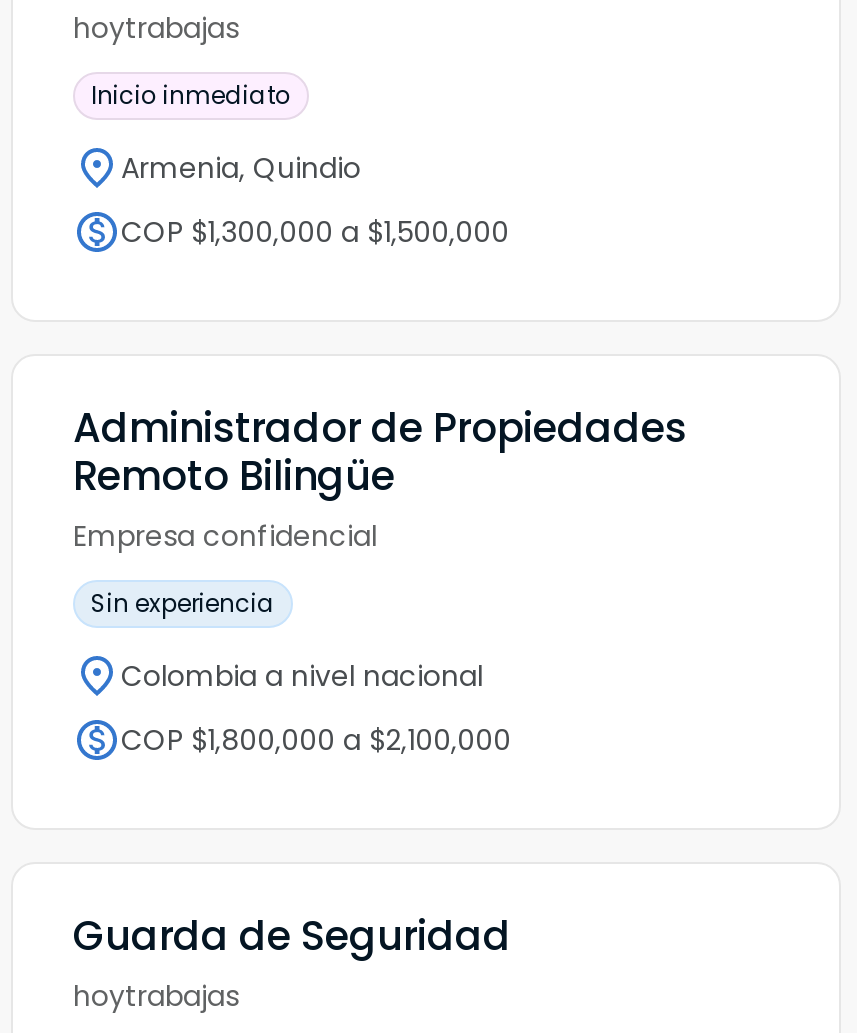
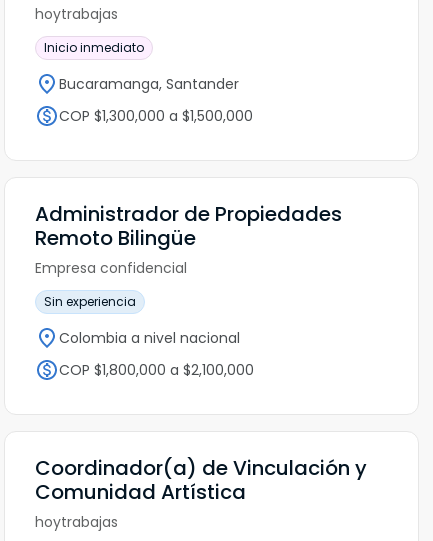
- Armenia, Quindio
+ Bucaramanga, Santander

- Guarda de Seguridad
+ Coordinador(a) de Vinculación y
+ Comunidad Artística
